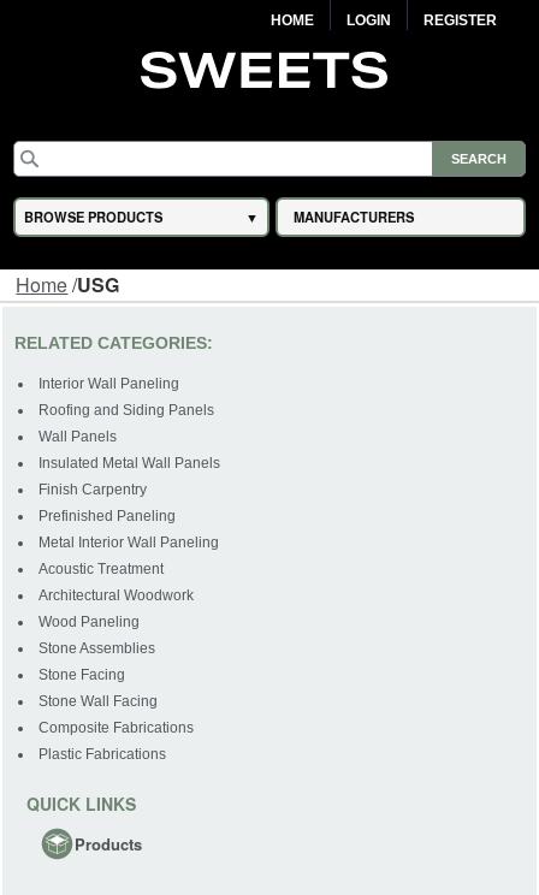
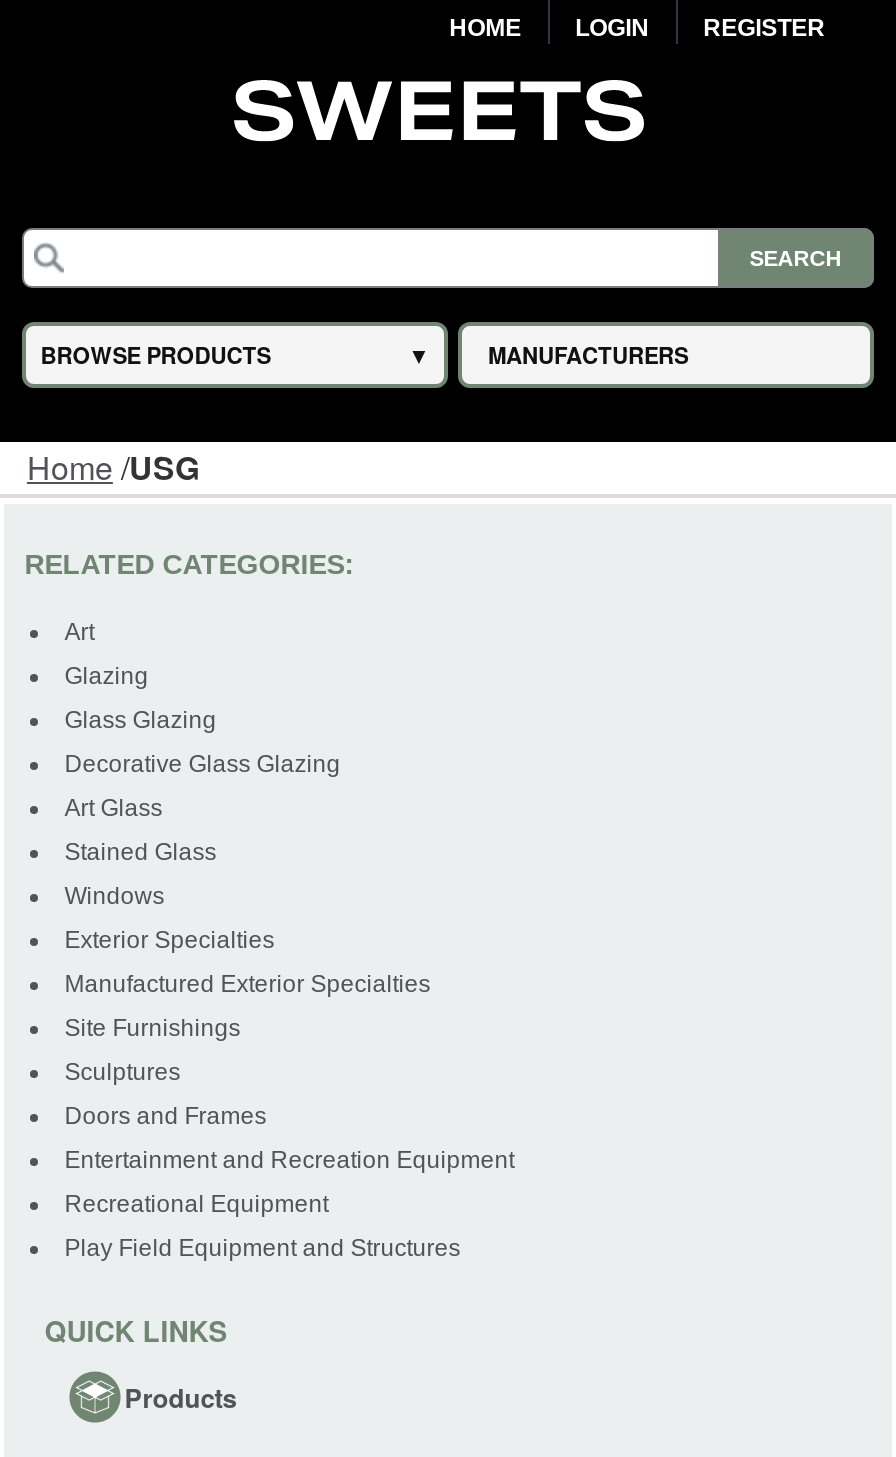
- Interior Wall Paneling
+ Art

- Roofing and Siding Panels
+ Glazing

- Wall Panels
+ Glass Glazing

- Insulated Metal Wall Panels
+ Decorative Glass Glazing

- Finish Carpentry
+ Art Glass

- Prefinished Paneling
+ Stained Glass

- Metal Interior Wall Paneling
+ Windows

- Acoustic Treatment
+ Exterior Specialties

- Architectural Woodwork
+ Manufactured Exterior Specialties

- Wood Paneling
+ Site Furnishings

- Stone Assemblies
+ Sculptures

- Stone Facing
+ Doors and Frames

- Stone Wall Facing
+ Entertainment and Recreation Equipment

- Composite Fabrications
+ Recreational Equipment

- Plastic Fabrications
+ Play Field Equipment and Structures
